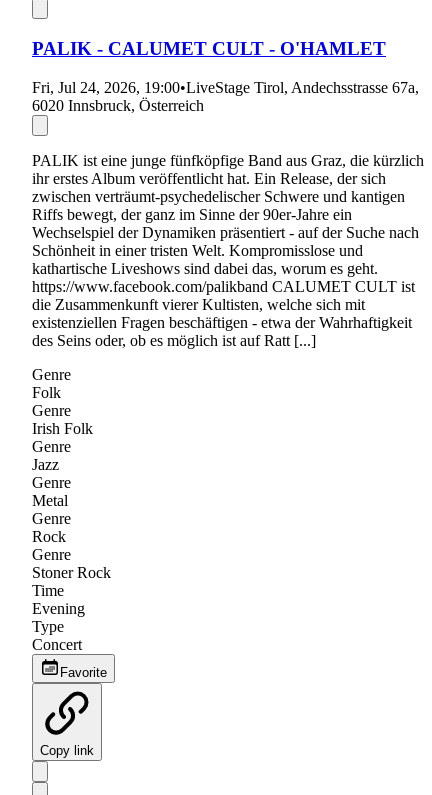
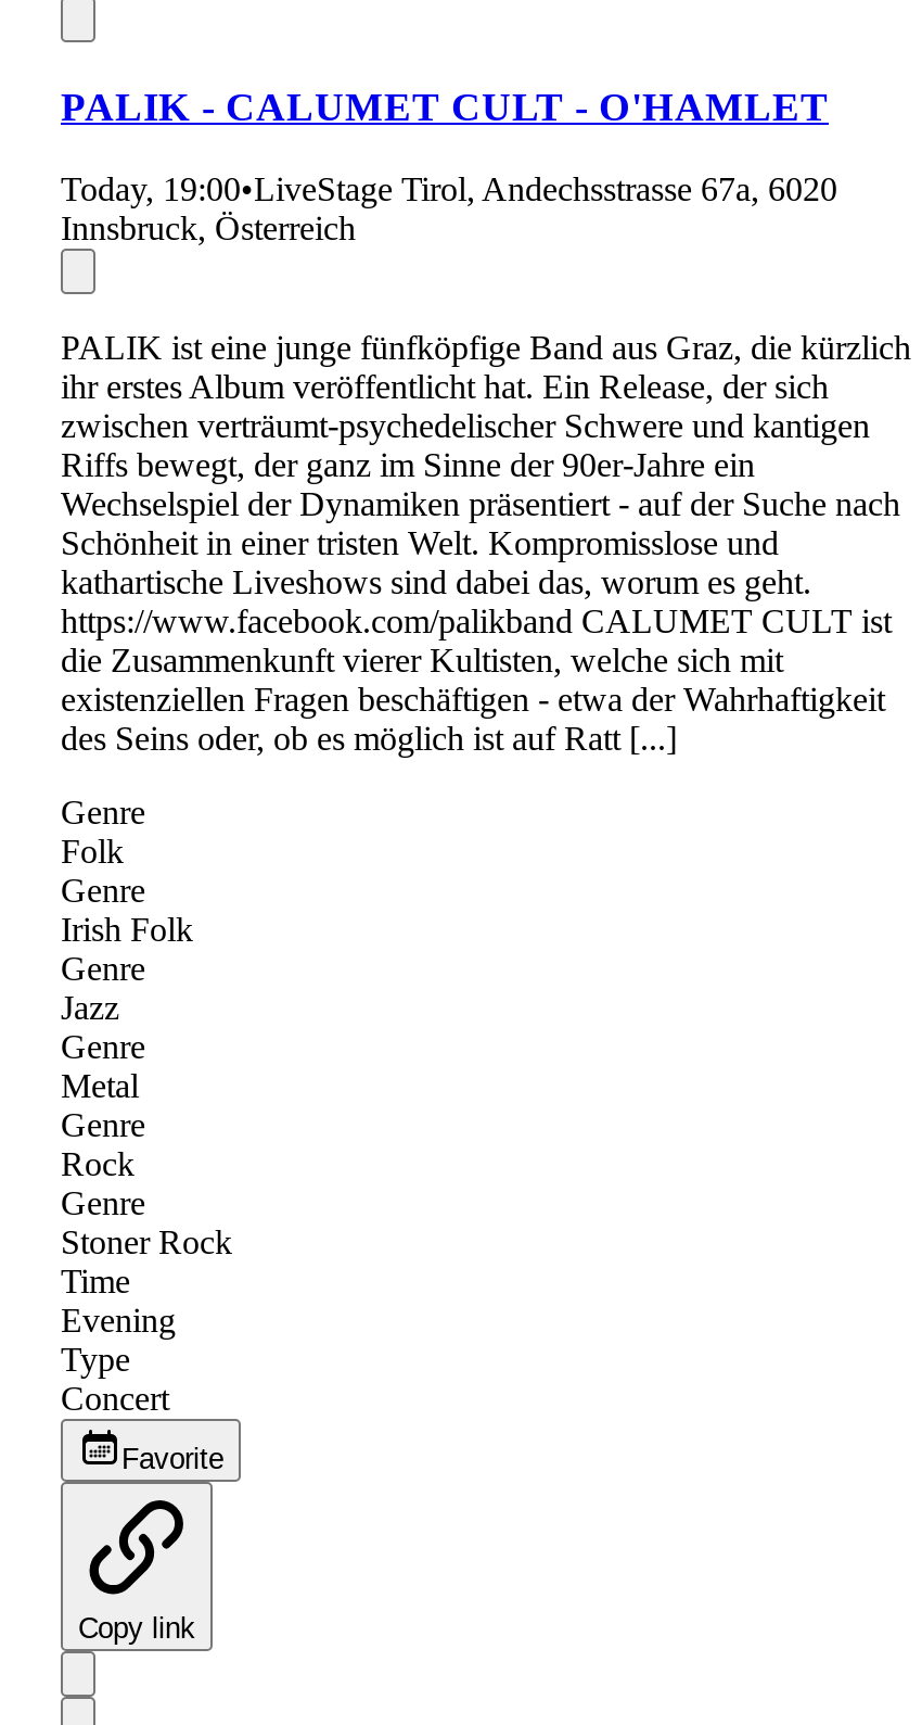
- Fri, Jul 24, 2026, 19:00•LiveStage Tirol, Andechsstrasse 67a,
- 6020 Innsbruck, Österreich
+ Today, 19:00•LiveStage Tirol, Andechsstrasse 67a, 6020
+ Innsbruck, Österreich
